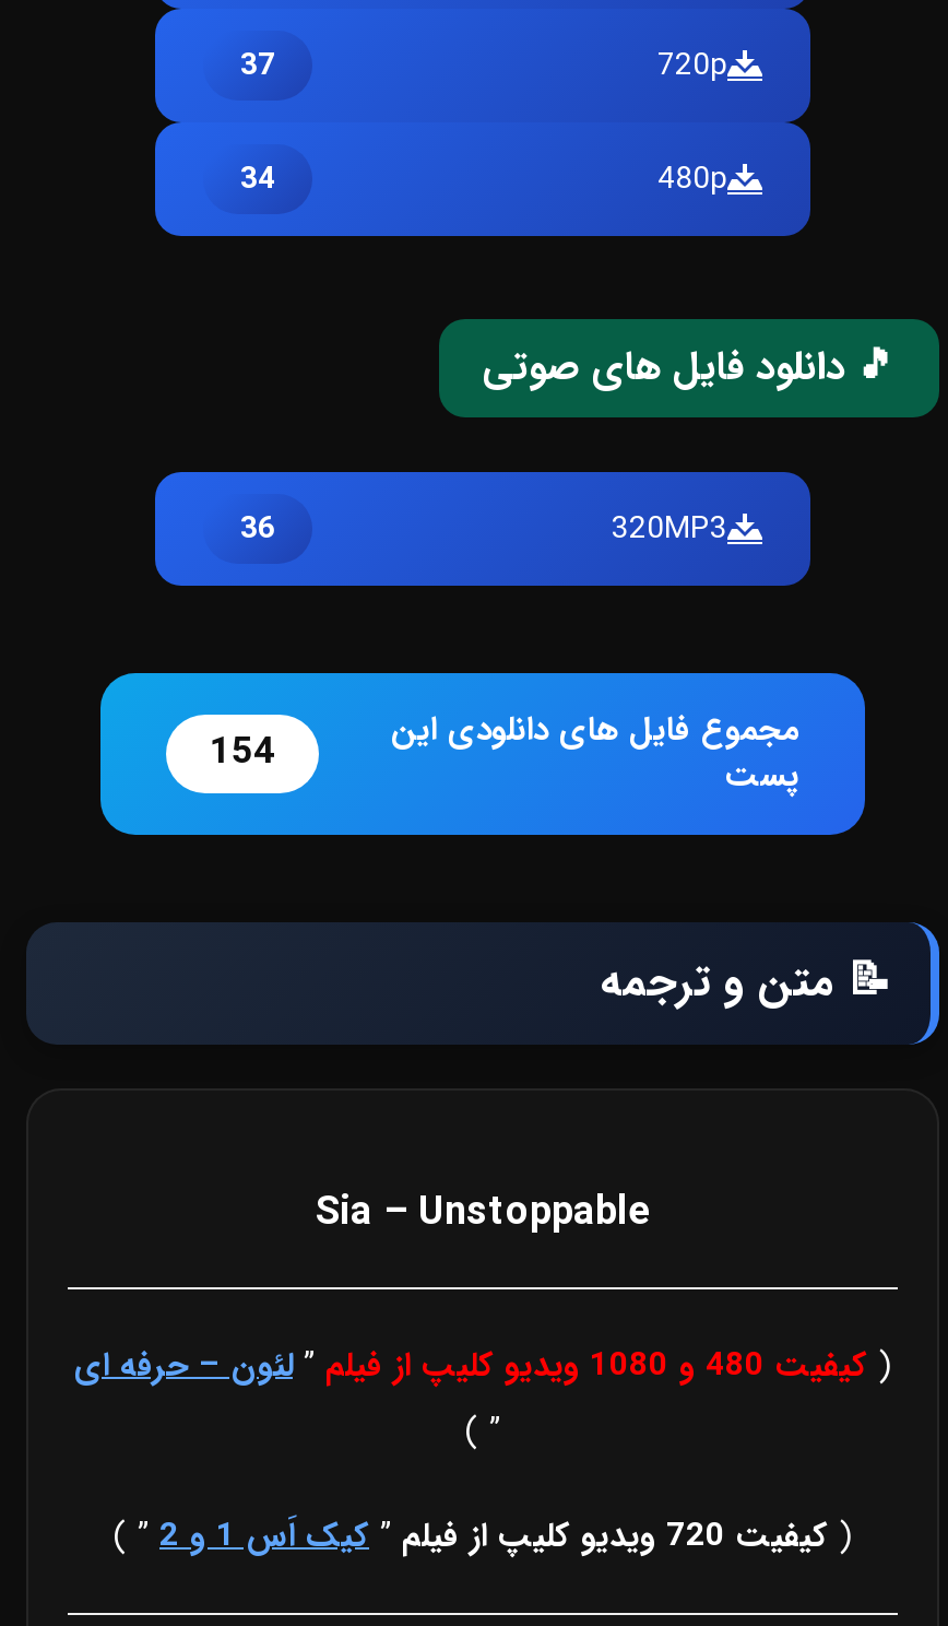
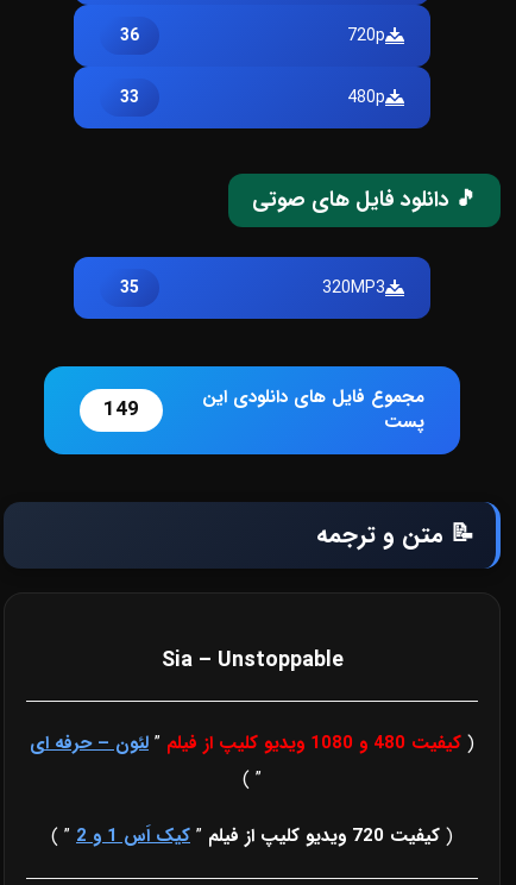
- 37
+ 36

- 34
+ 33

- 36
+ 35

- 154
+ 149
